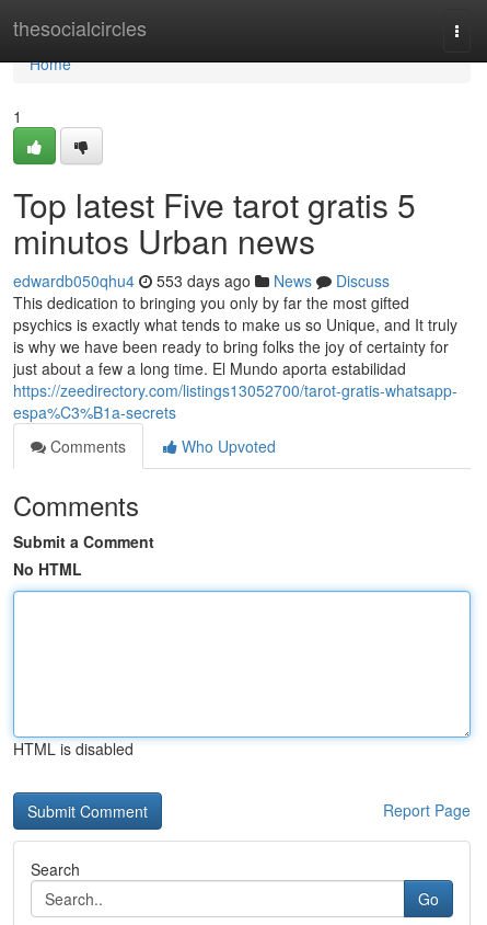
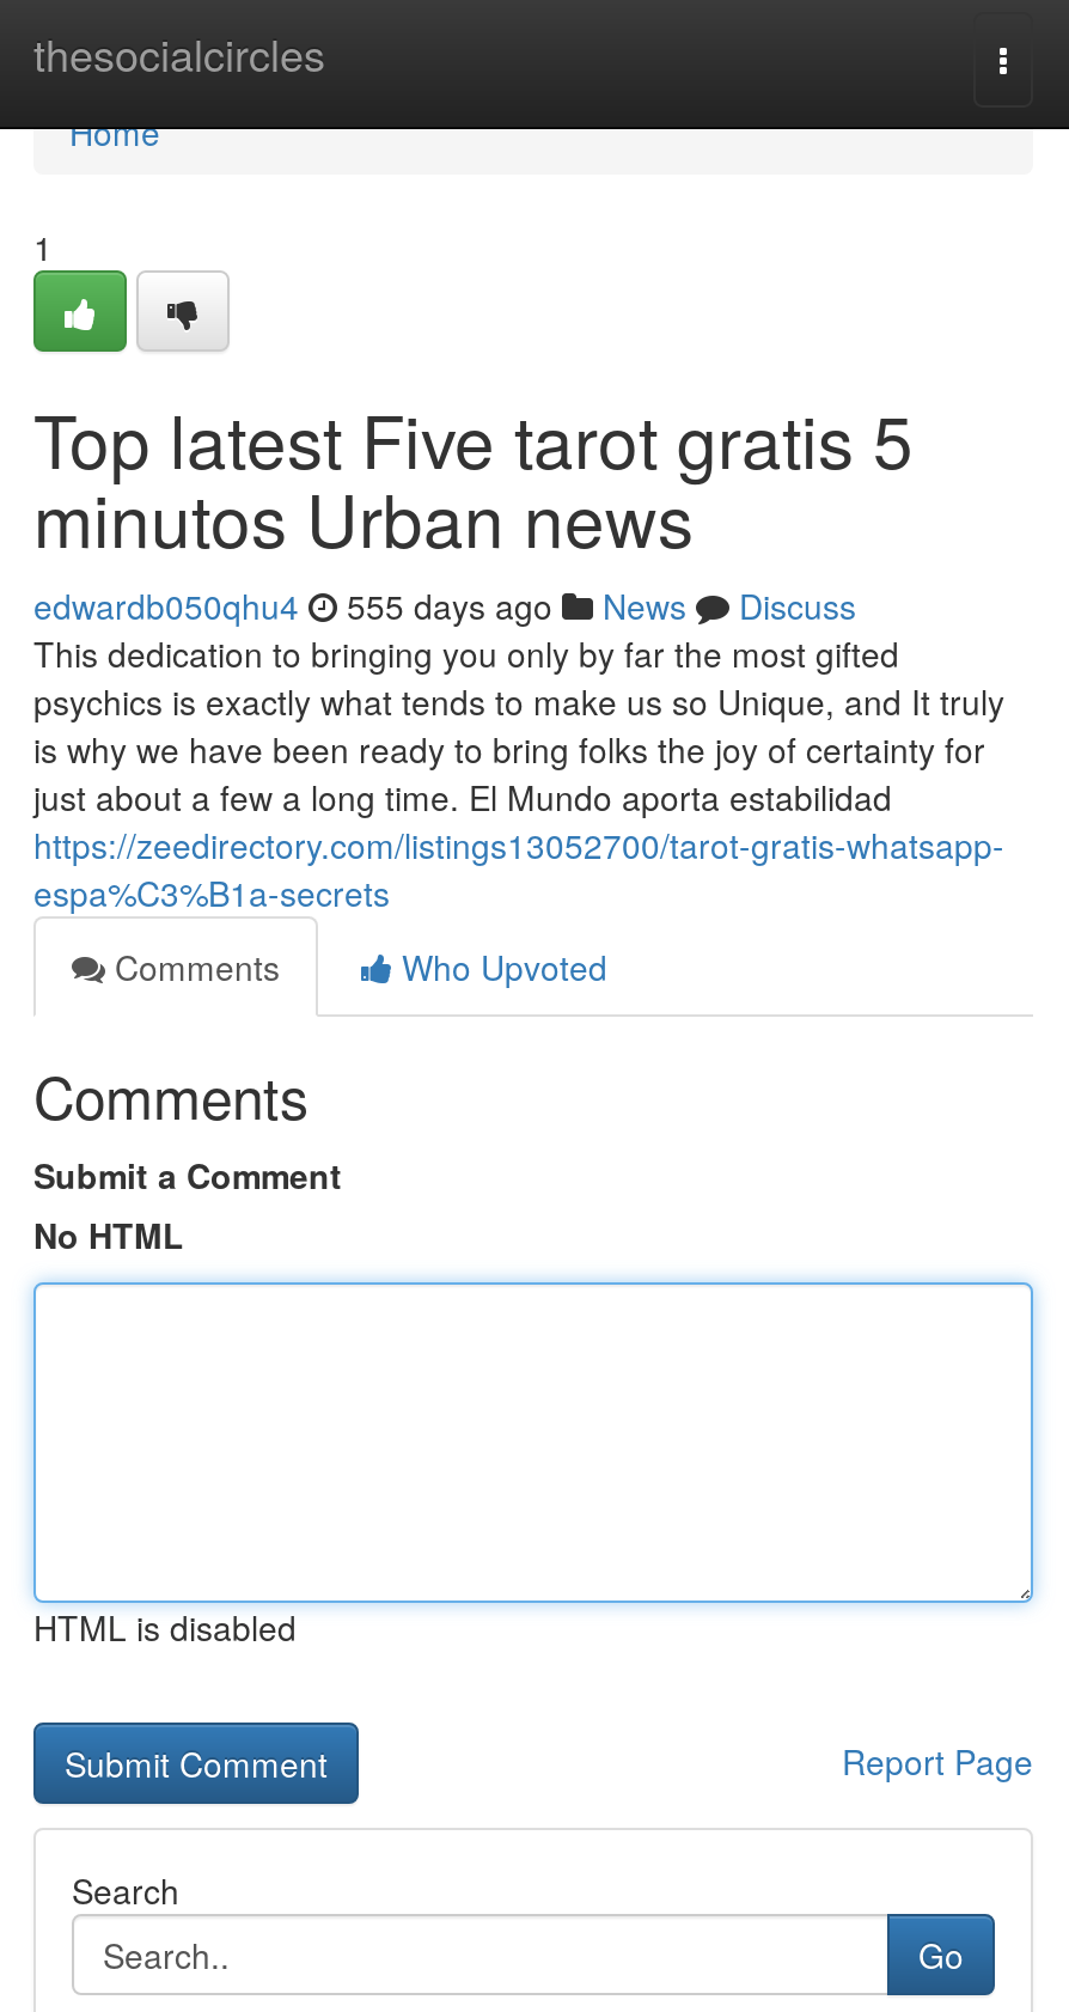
- edwardb050qhu4 553 days ago News Discuss
+ edwardb050qhu4 555 days ago News Discuss
